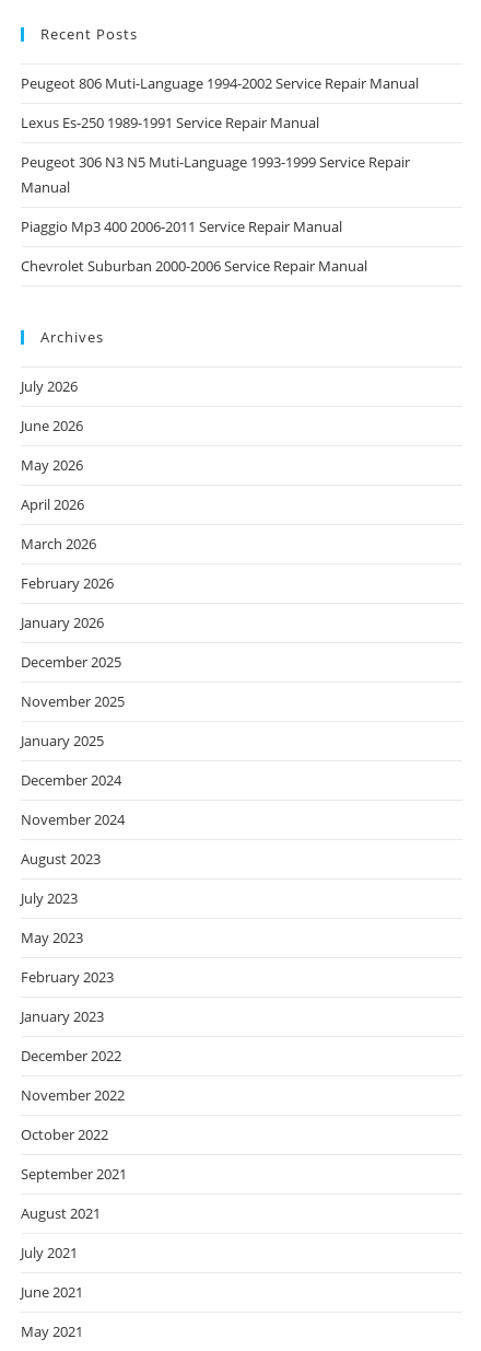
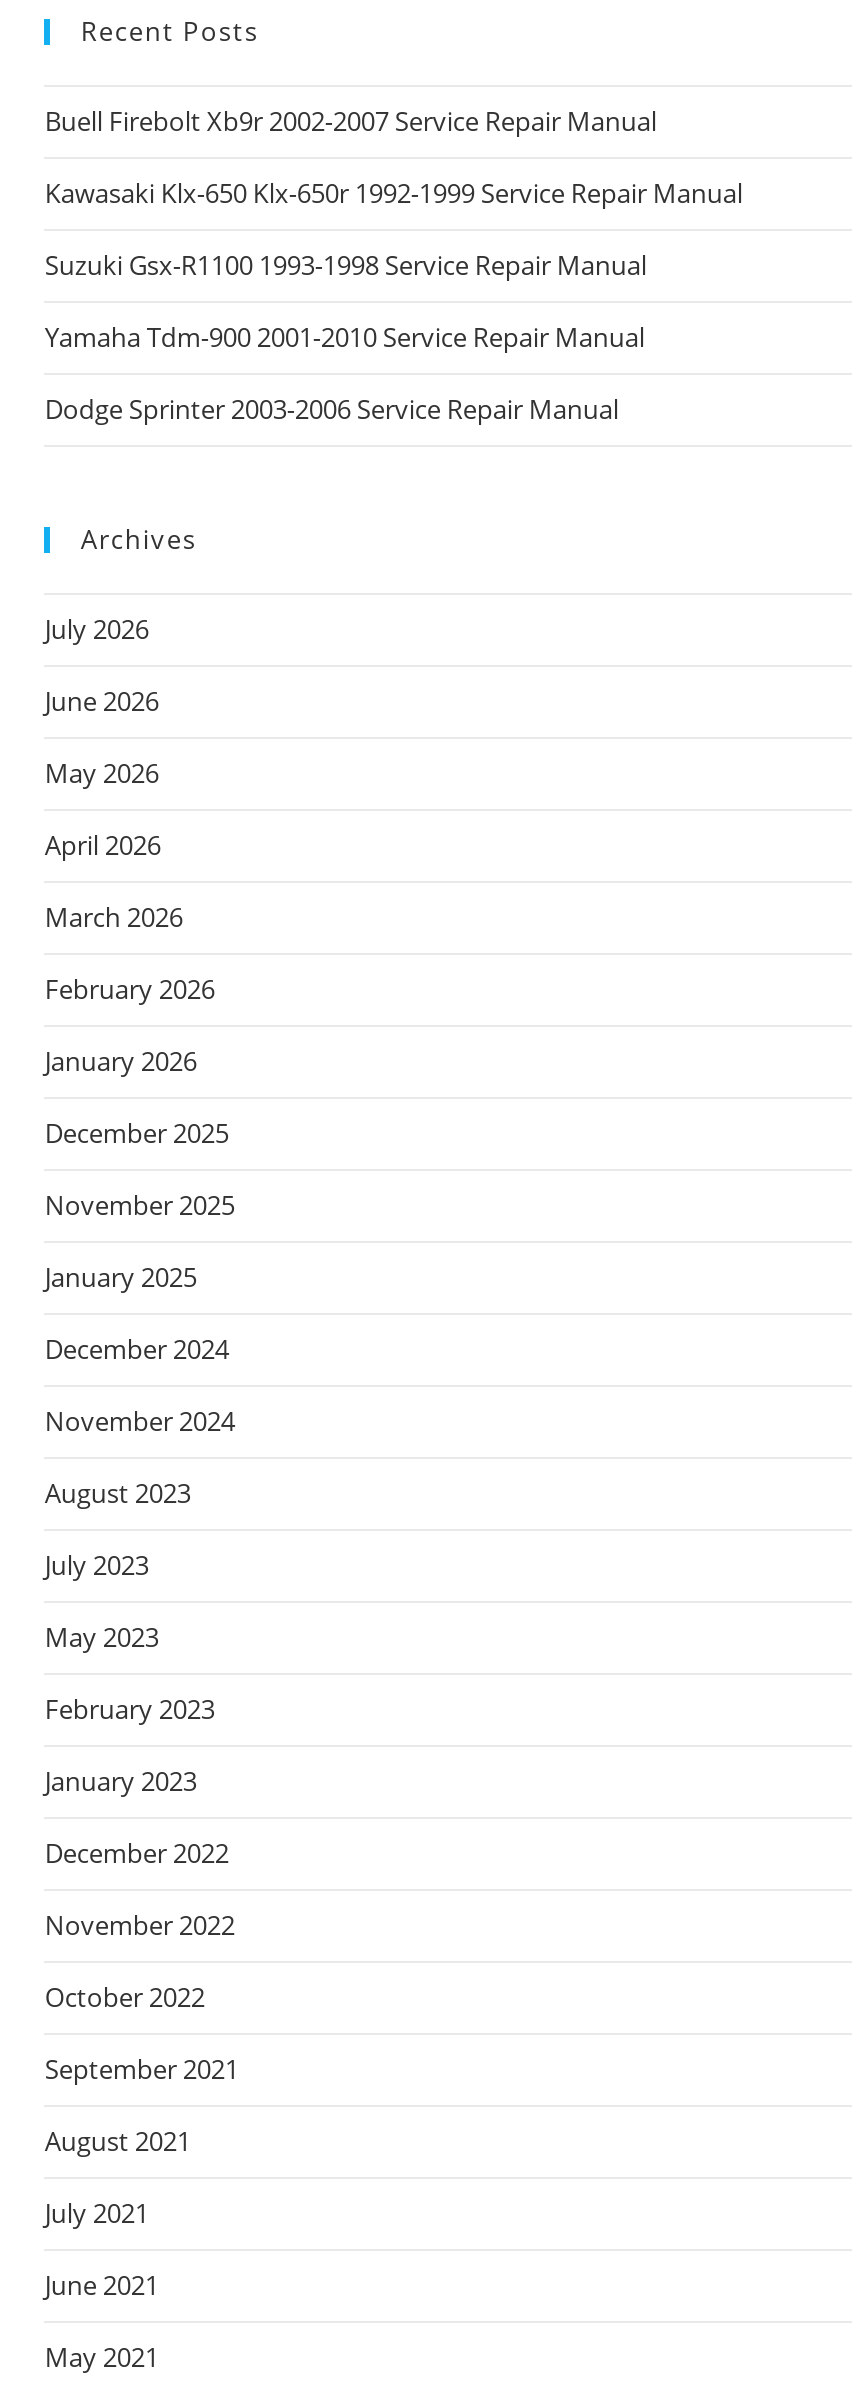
- Peugeot 806 Muti-Language 1994-2002 Service Repair Manual
+ Buell Firebolt Xb9r 2002-2007 Service Repair Manual

- Lexus Es-250 1989-1991 Service Repair Manual
+ Kawasaki Klx-650 Klx-650r 1992-1999 Service Repair Manual

- Peugeot 306 N3 N5 Muti-Language 1993-1999 Service Repair
- Manual
+ Suzuki Gsx-R1100 1993-1998 Service Repair Manual

- Piaggio Mp3 400 2006-2011 Service Repair Manual
+ Yamaha Tdm-900 2001-2010 Service Repair Manual

- Chevrolet Suburban 2000-2006 Service Repair Manual
+ Dodge Sprinter 2003-2006 Service Repair Manual
